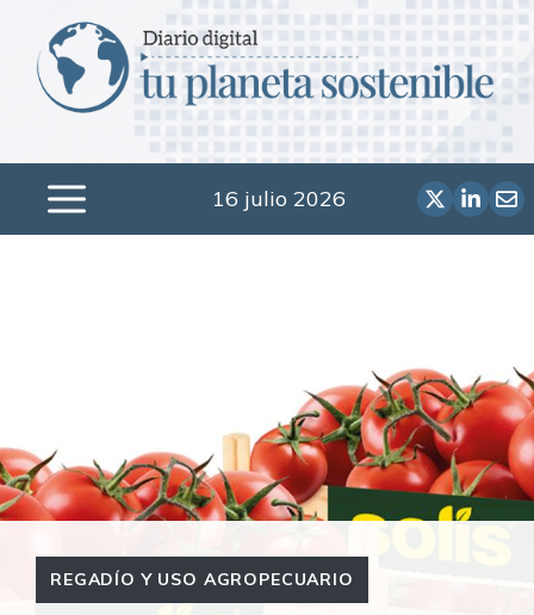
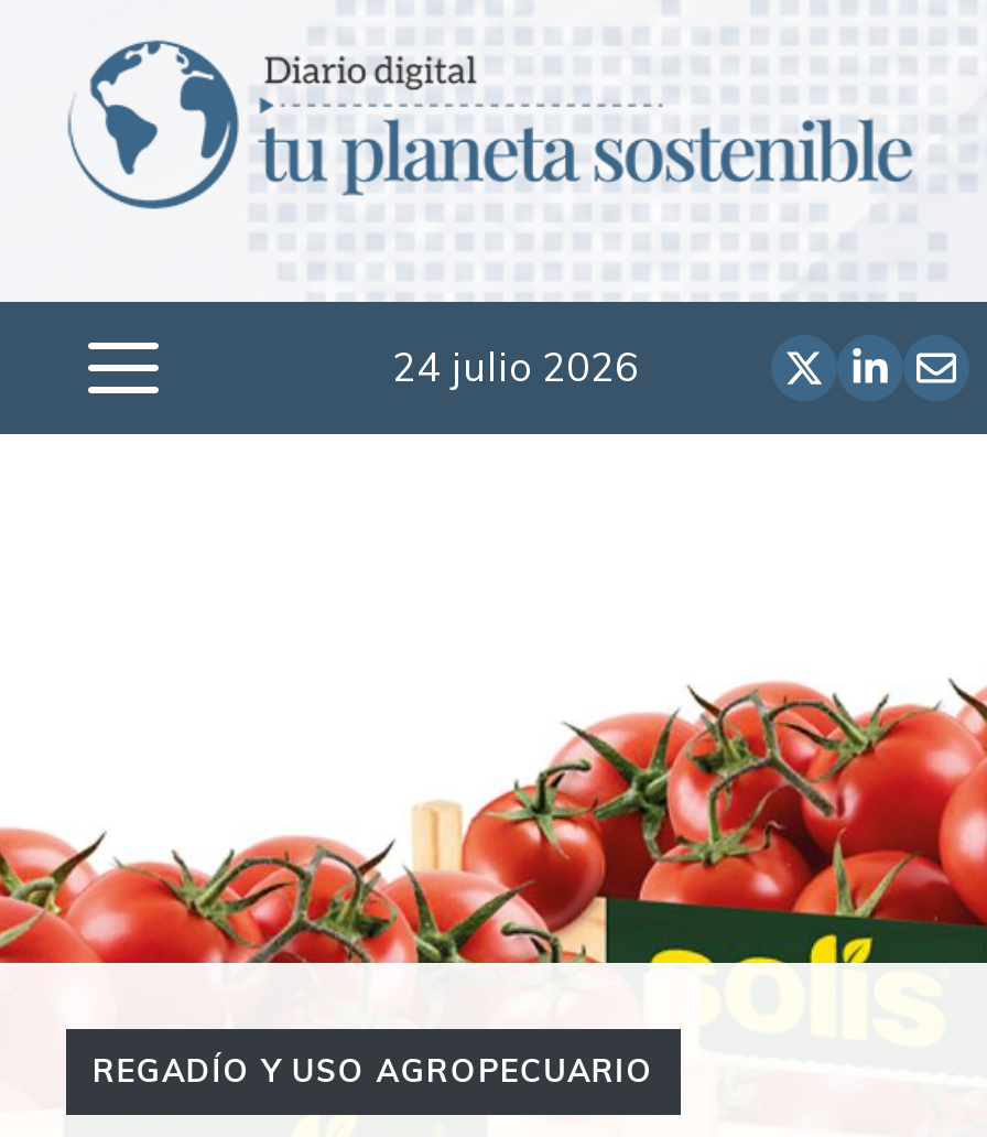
- 16 julio 2026
+ 24 julio 2026
